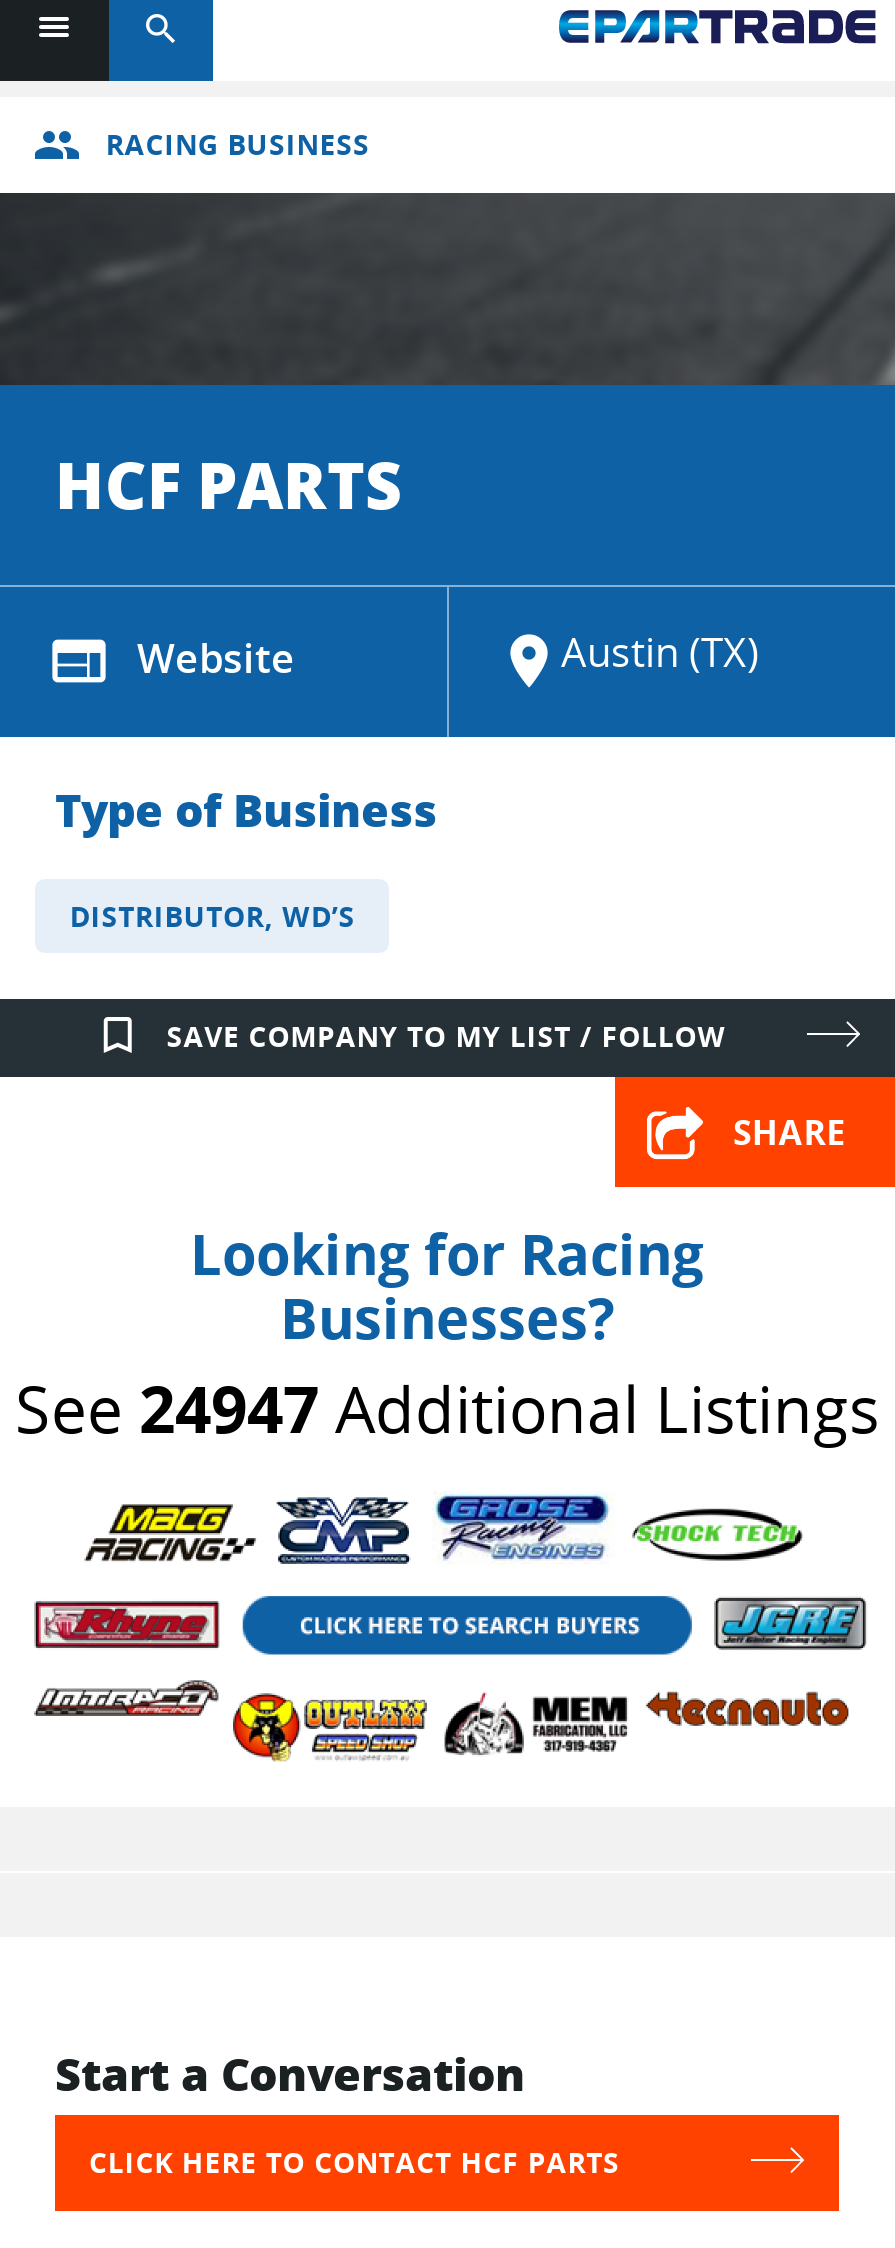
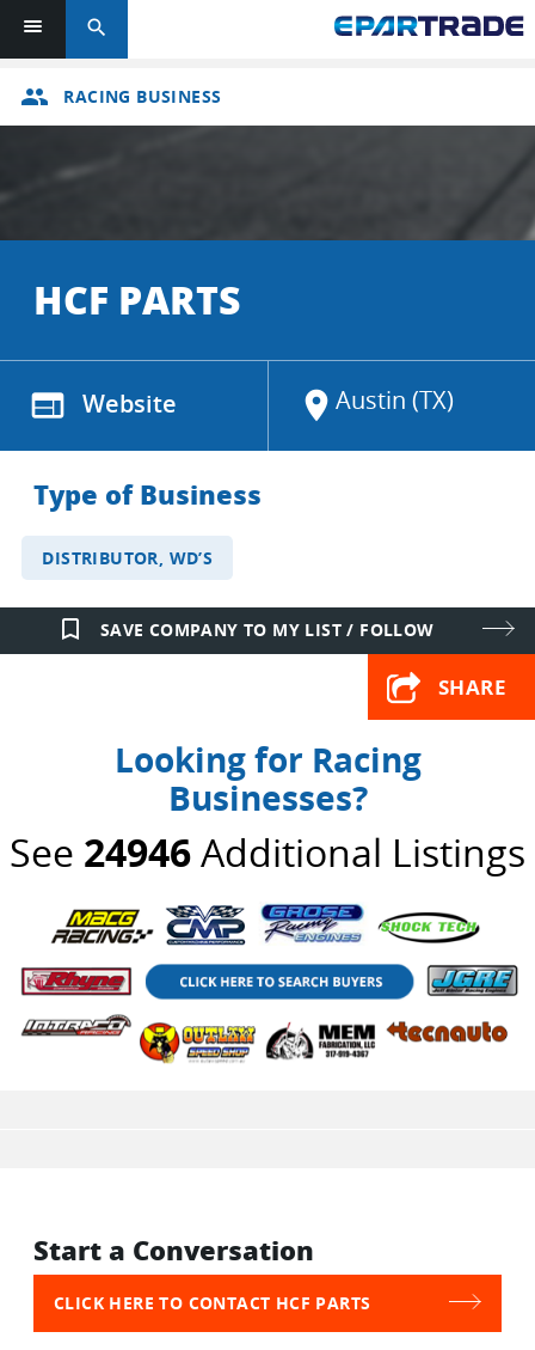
- See 24947 Additional Listings
+ See 24946 Additional Listings
